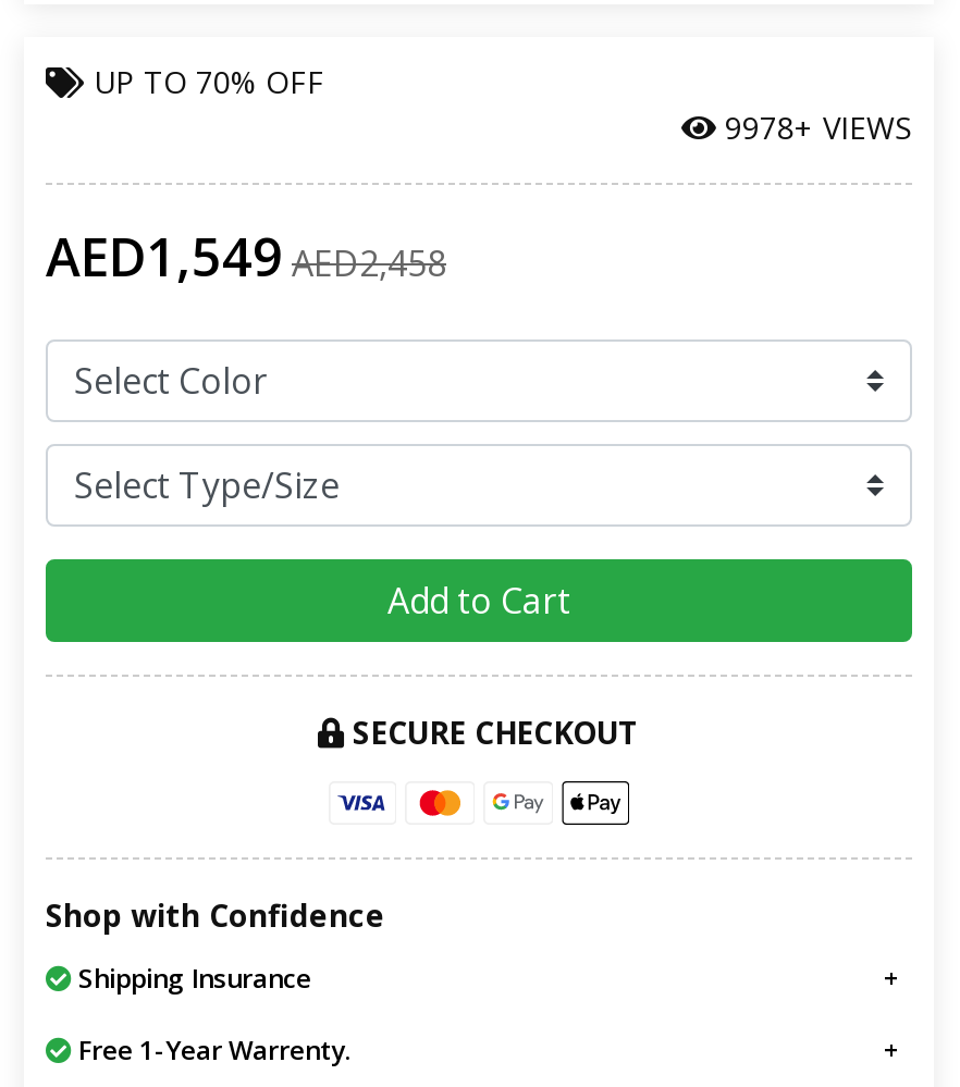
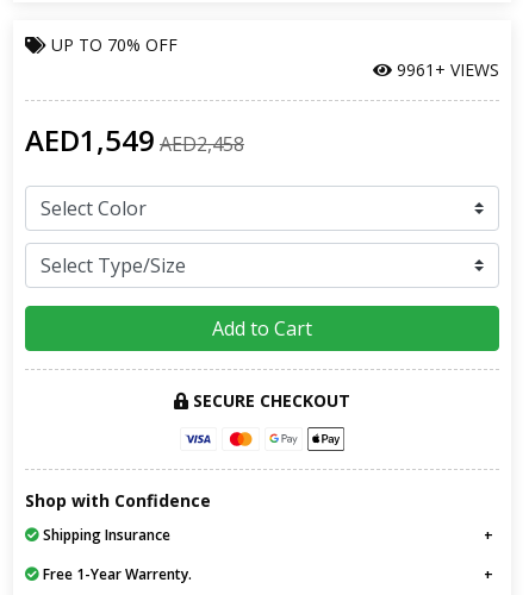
- 9978+ VIEWS
+ 9961+ VIEWS
